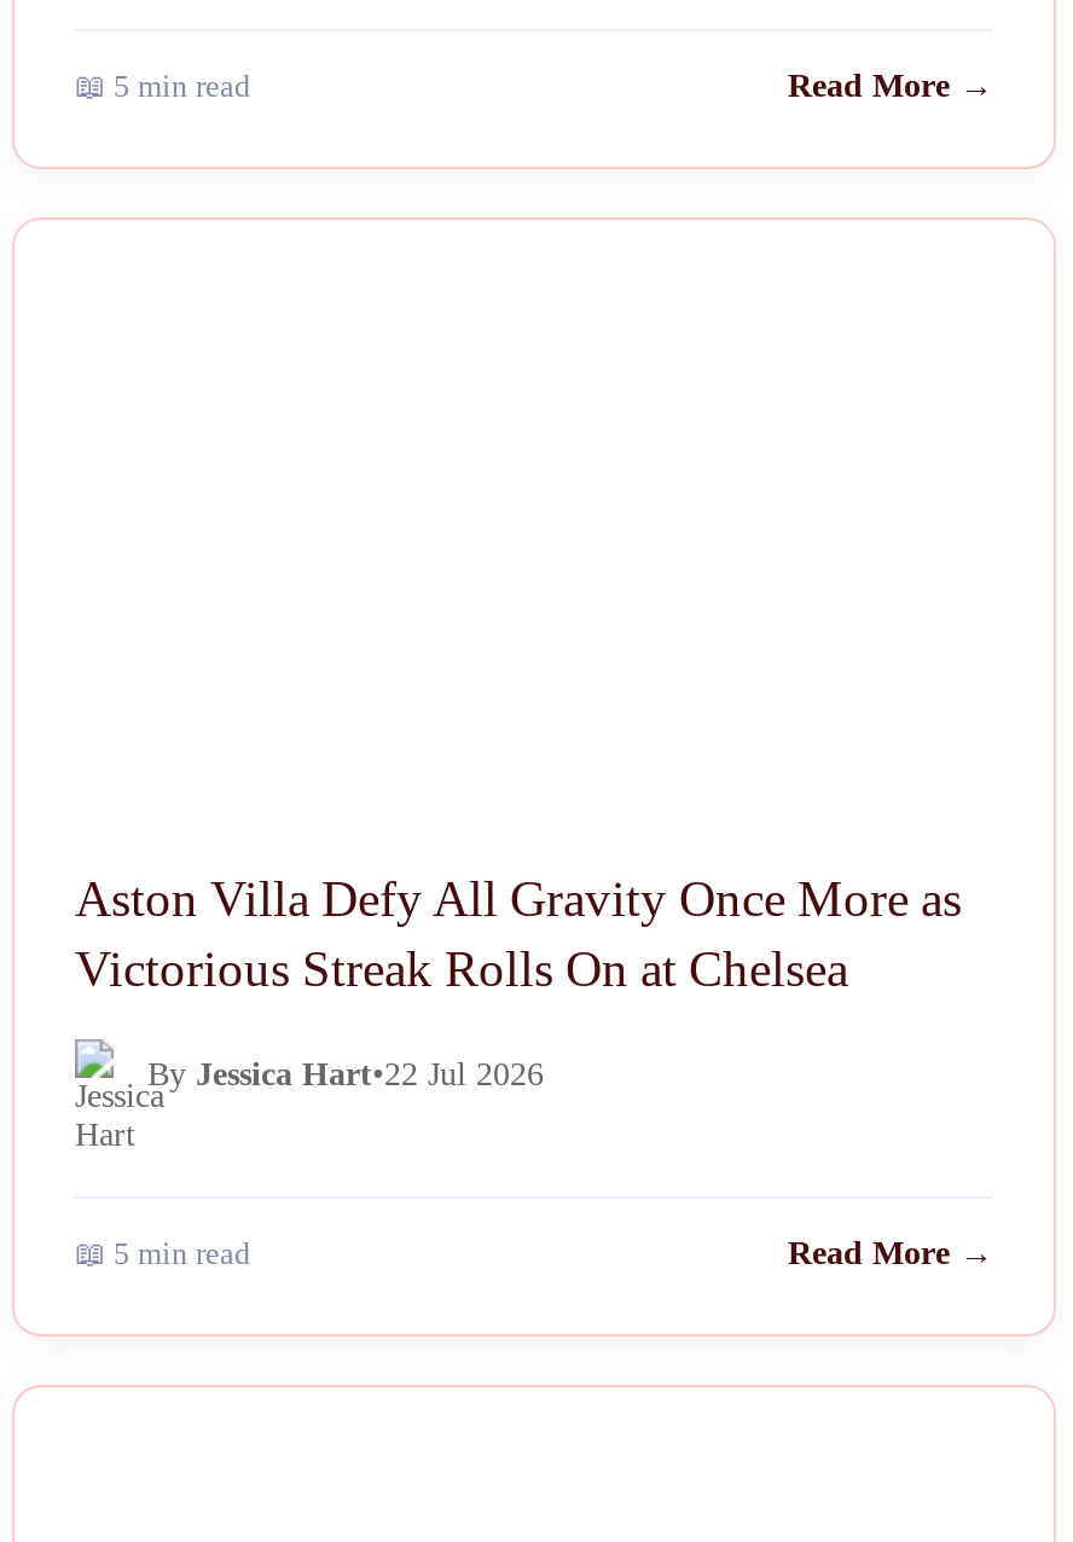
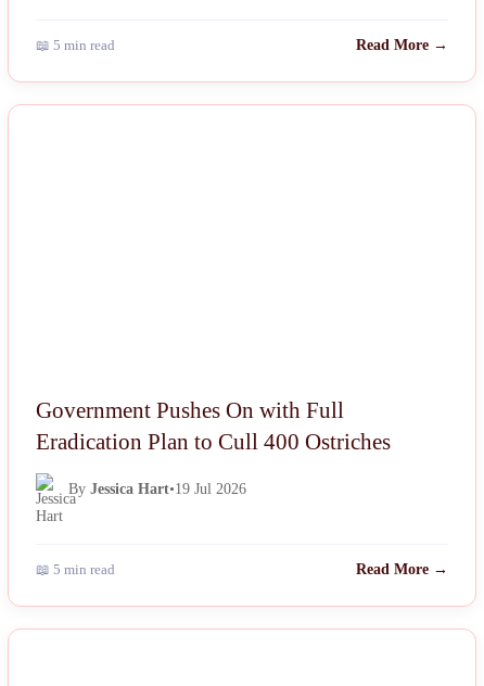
- Aston Villa Defy All Gravity Once More as
- Victorious Streak Rolls On at Chelsea
+ Government Pushes On with Full
+ Eradication Plan to Cull 400 Ostriches

- By Jessica Hart•22 Jul 2026
+ By Jessica Hart•19 Jul 2026
